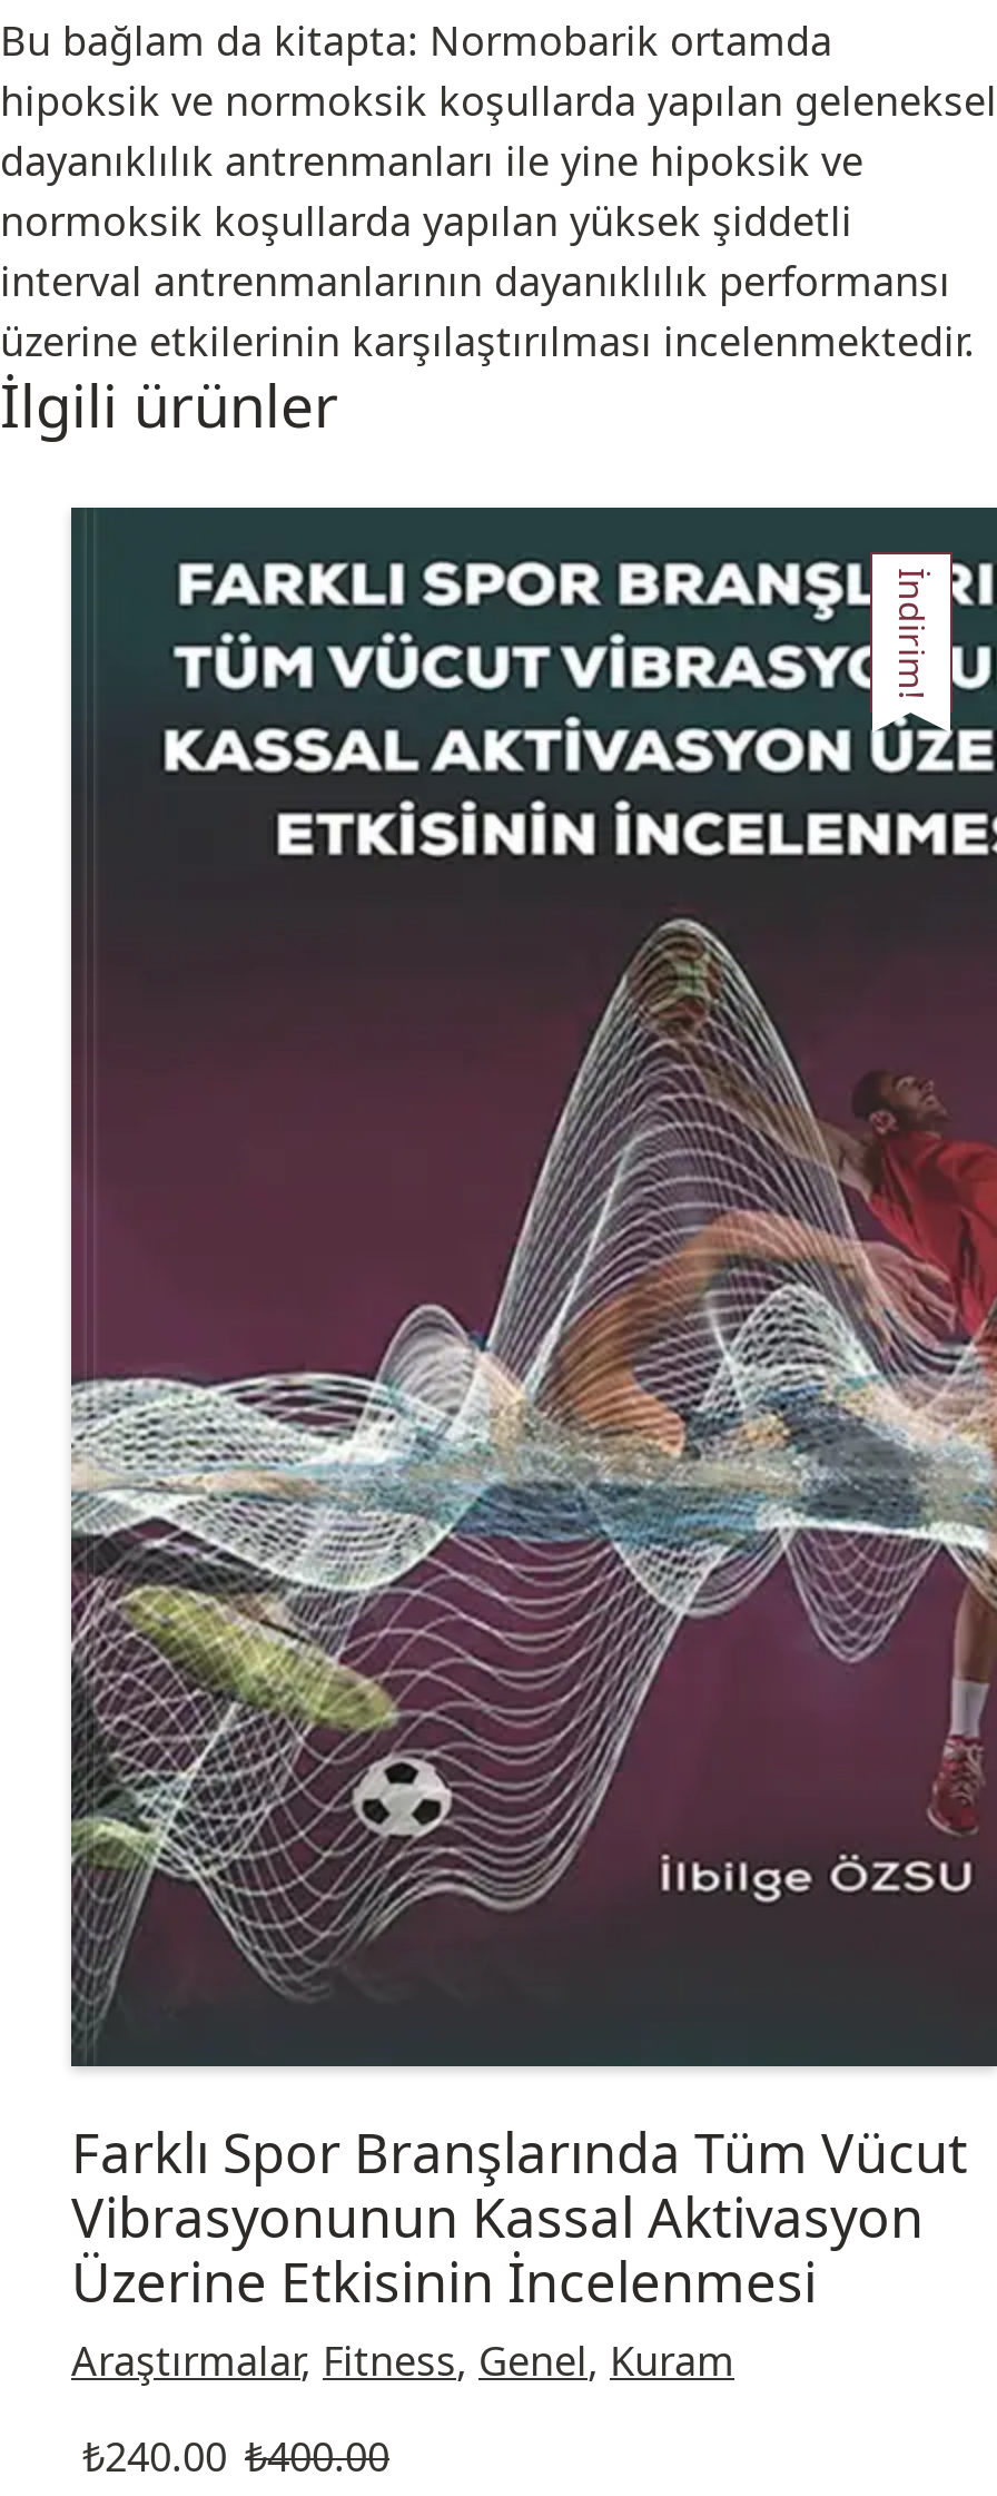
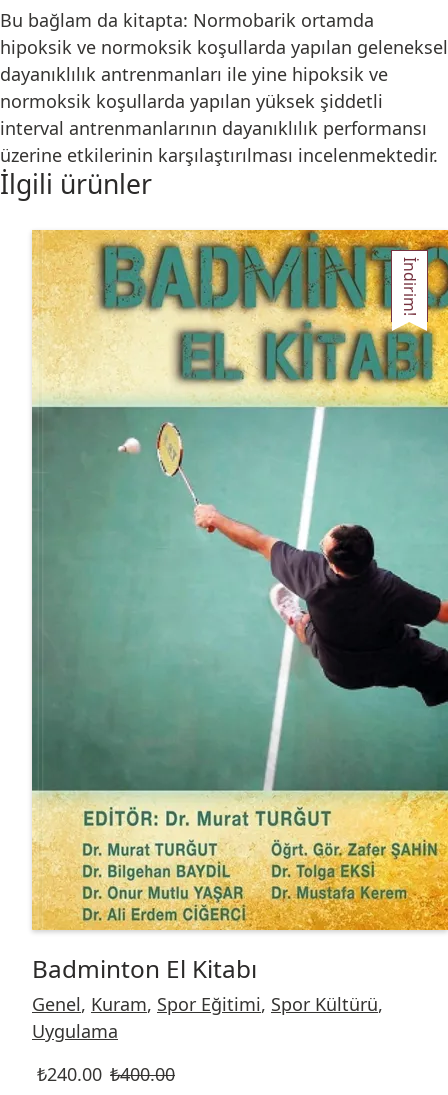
- [image]
- Farklı Spor Branşlarında Tüm Vücut
- Vibrasyonunun Kassal Aktivasyon
- Üzerine Etkisinin İncelenmesi
- Araştırmalar, Fitness, Genel, Kuram
+ [image]
+ Badminton El Kitabı
+ Genel, Kuram, Spor Eğitimi, Spor Kültürü,
+ Uygulama
